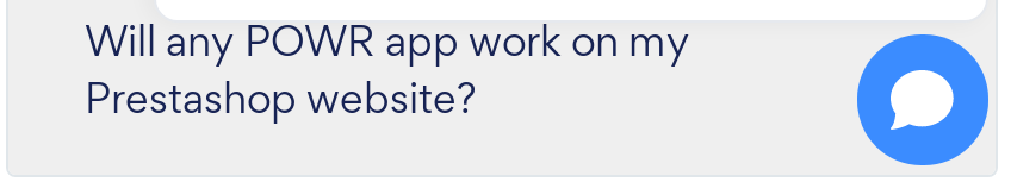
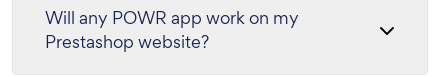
- [image]
